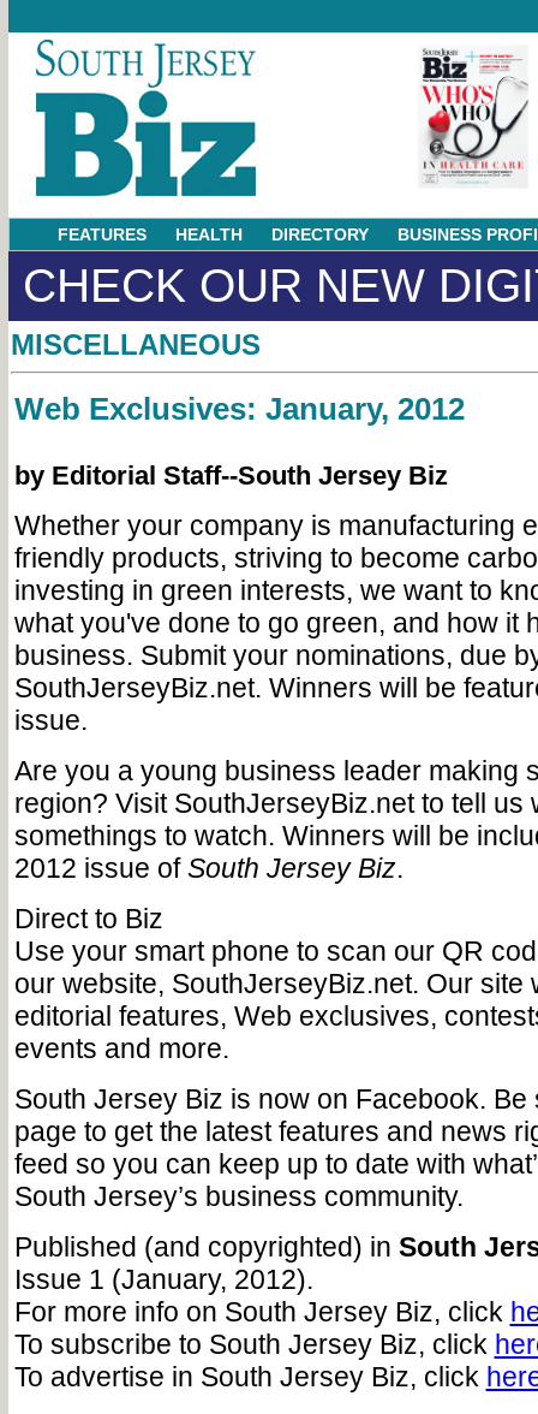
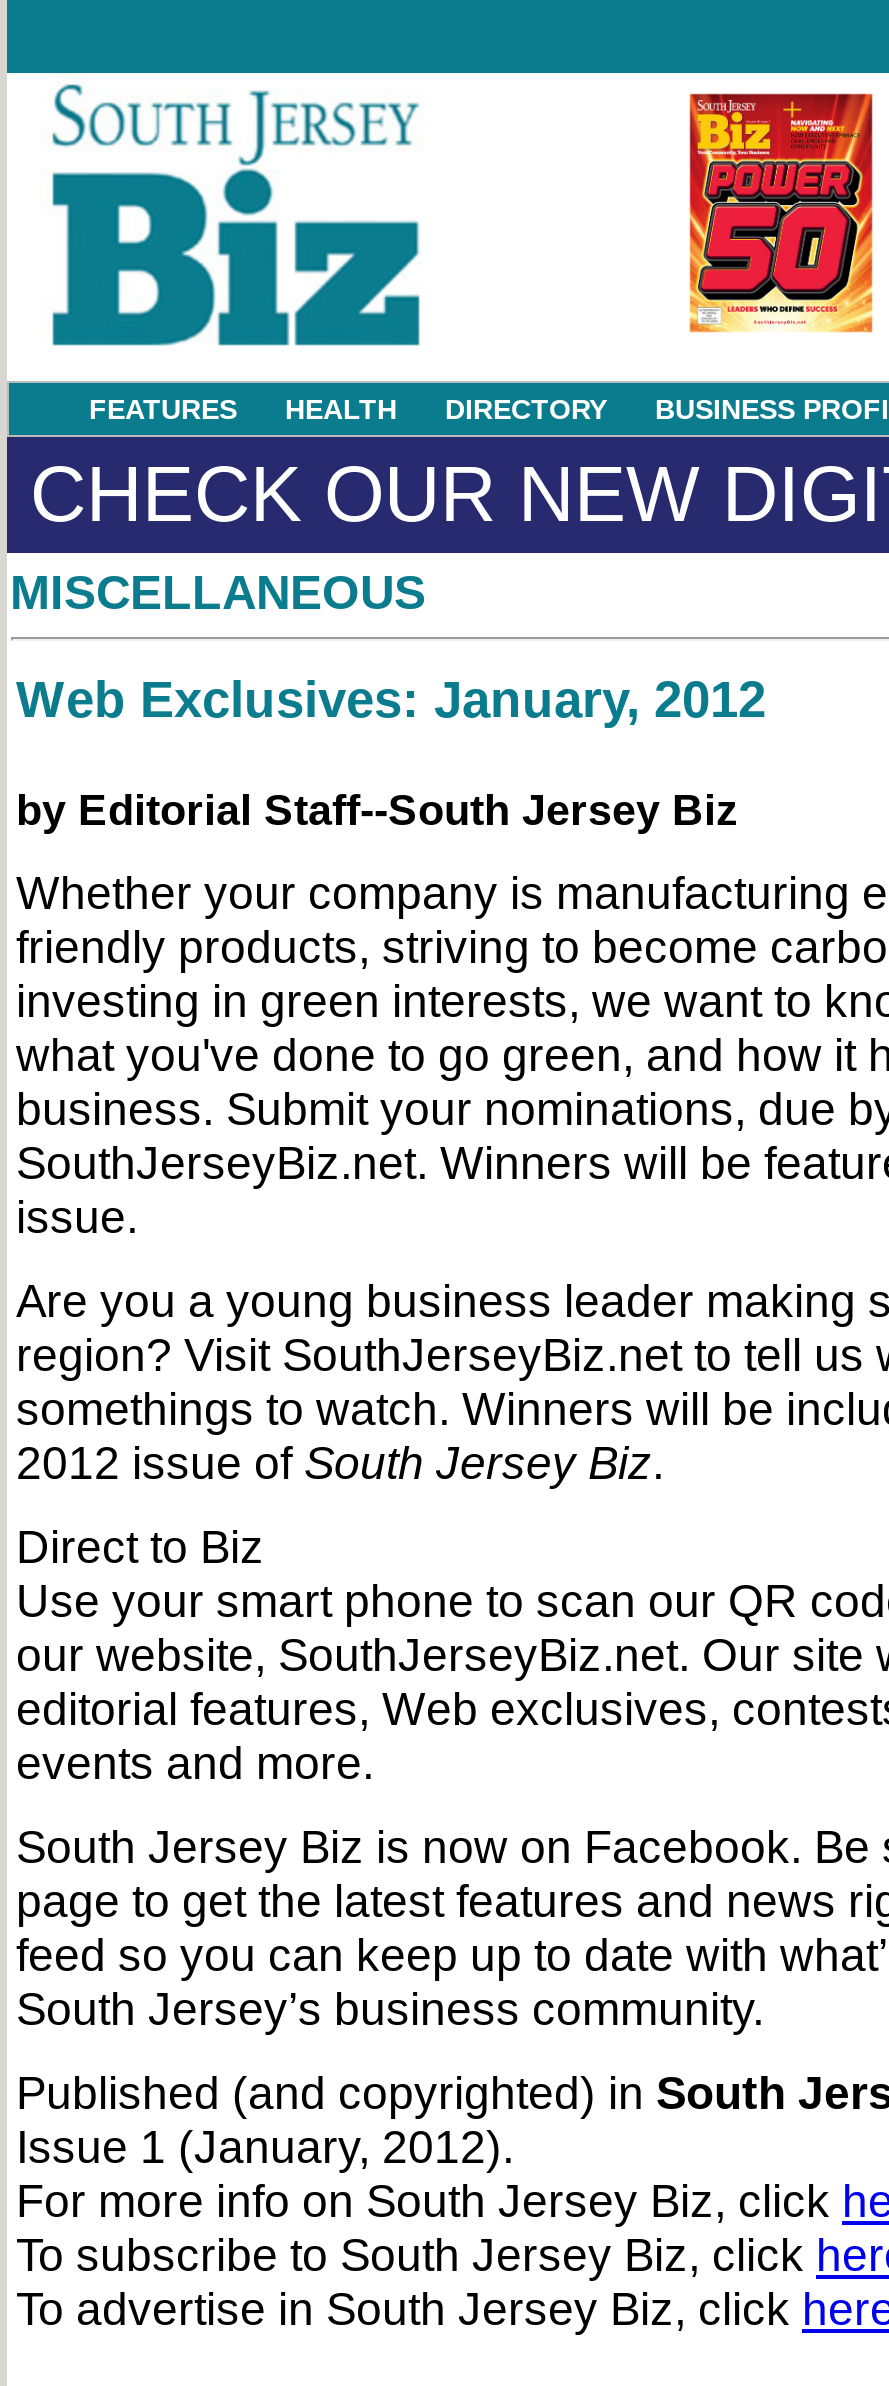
- [image]
+ [image]
